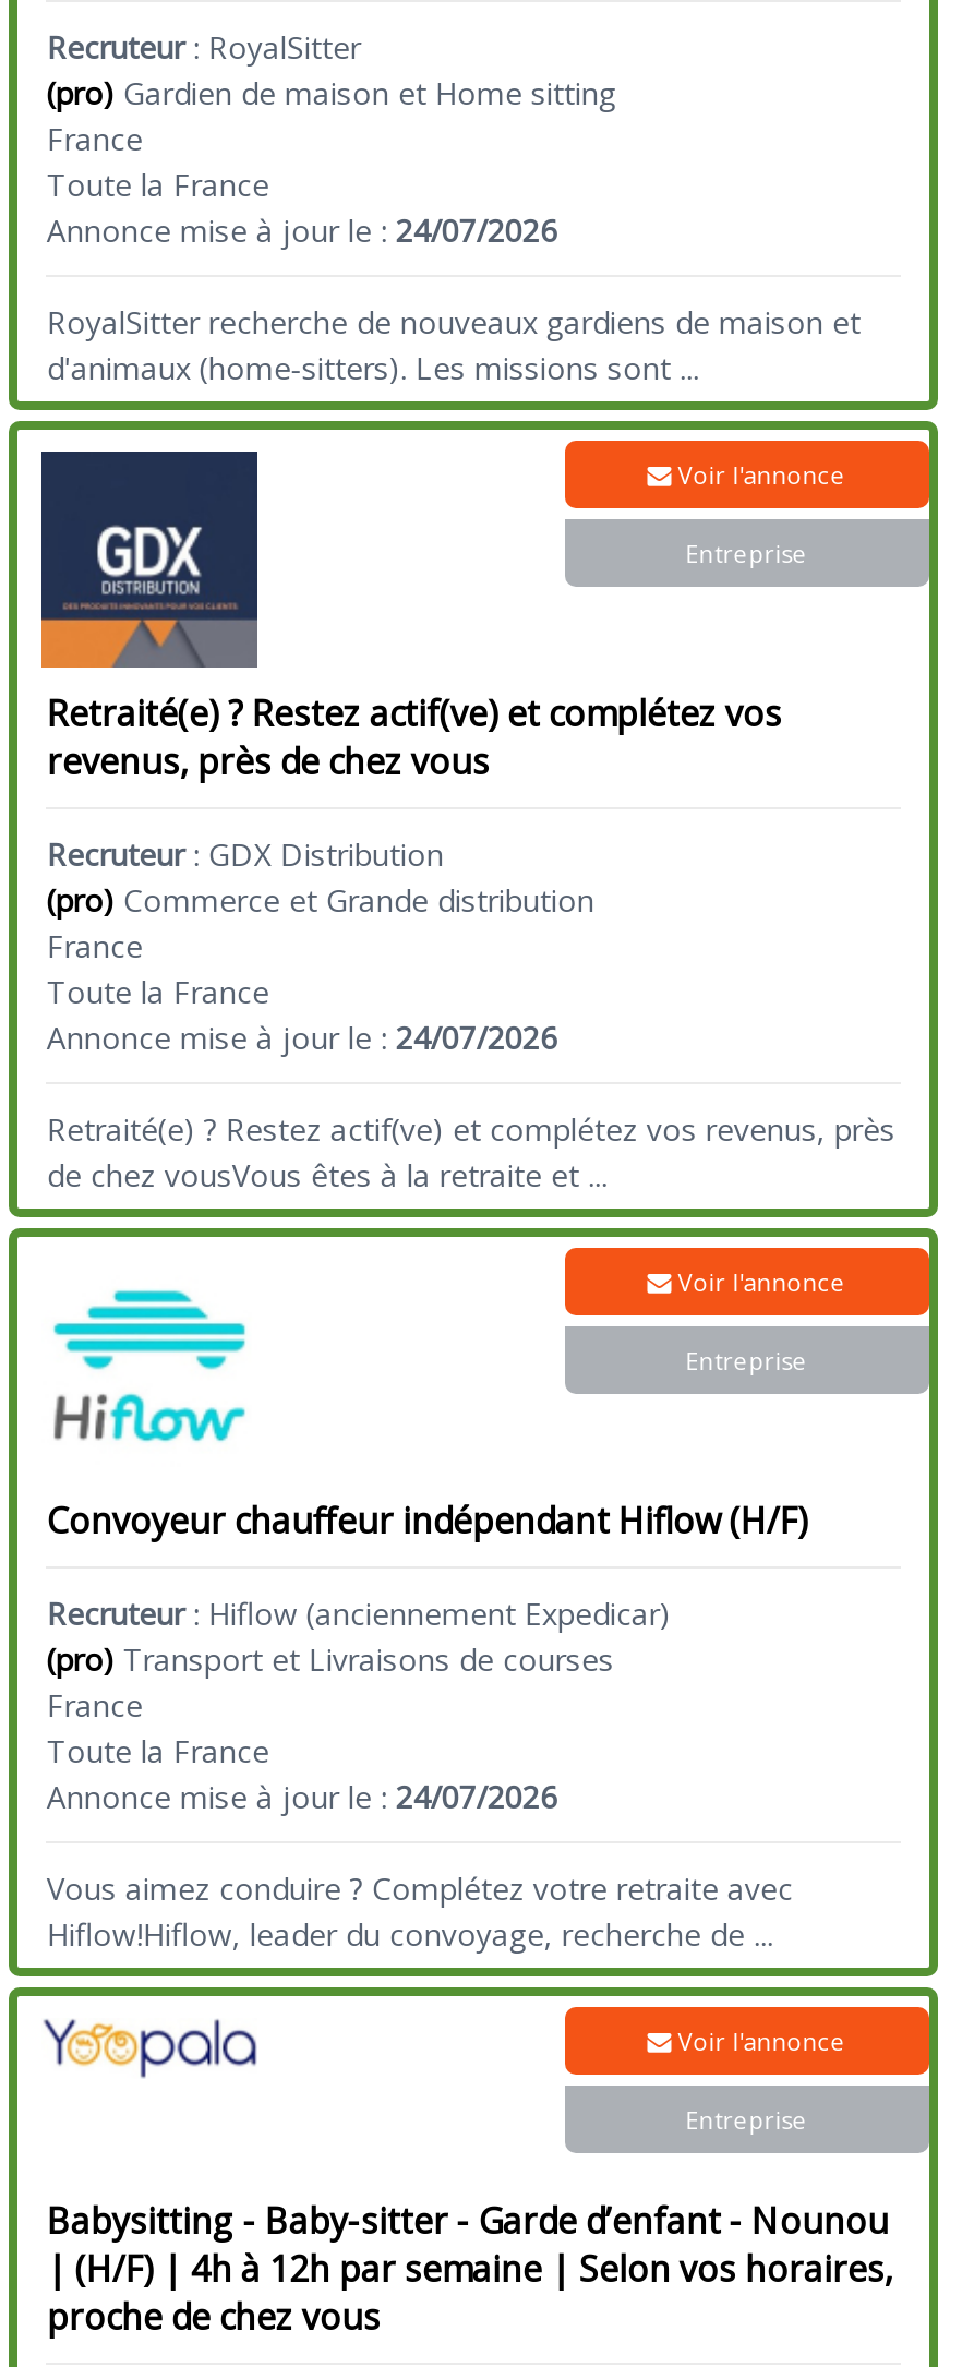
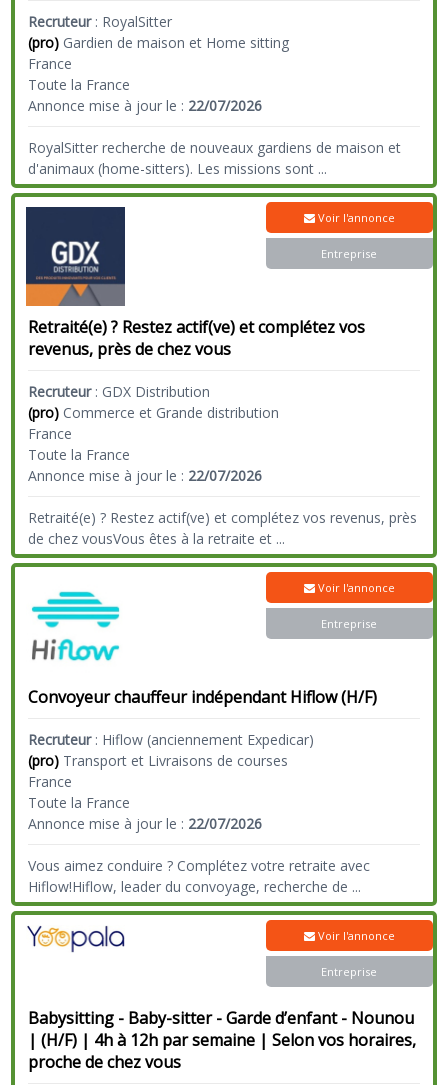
- Annonce mise à jour le : 24/07/2026
+ Annonce mise à jour le : 22/07/2026

- Annonce mise à jour le : 24/07/2026
+ Annonce mise à jour le : 22/07/2026

- Annonce mise à jour le : 24/07/2026
+ Annonce mise à jour le : 22/07/2026
